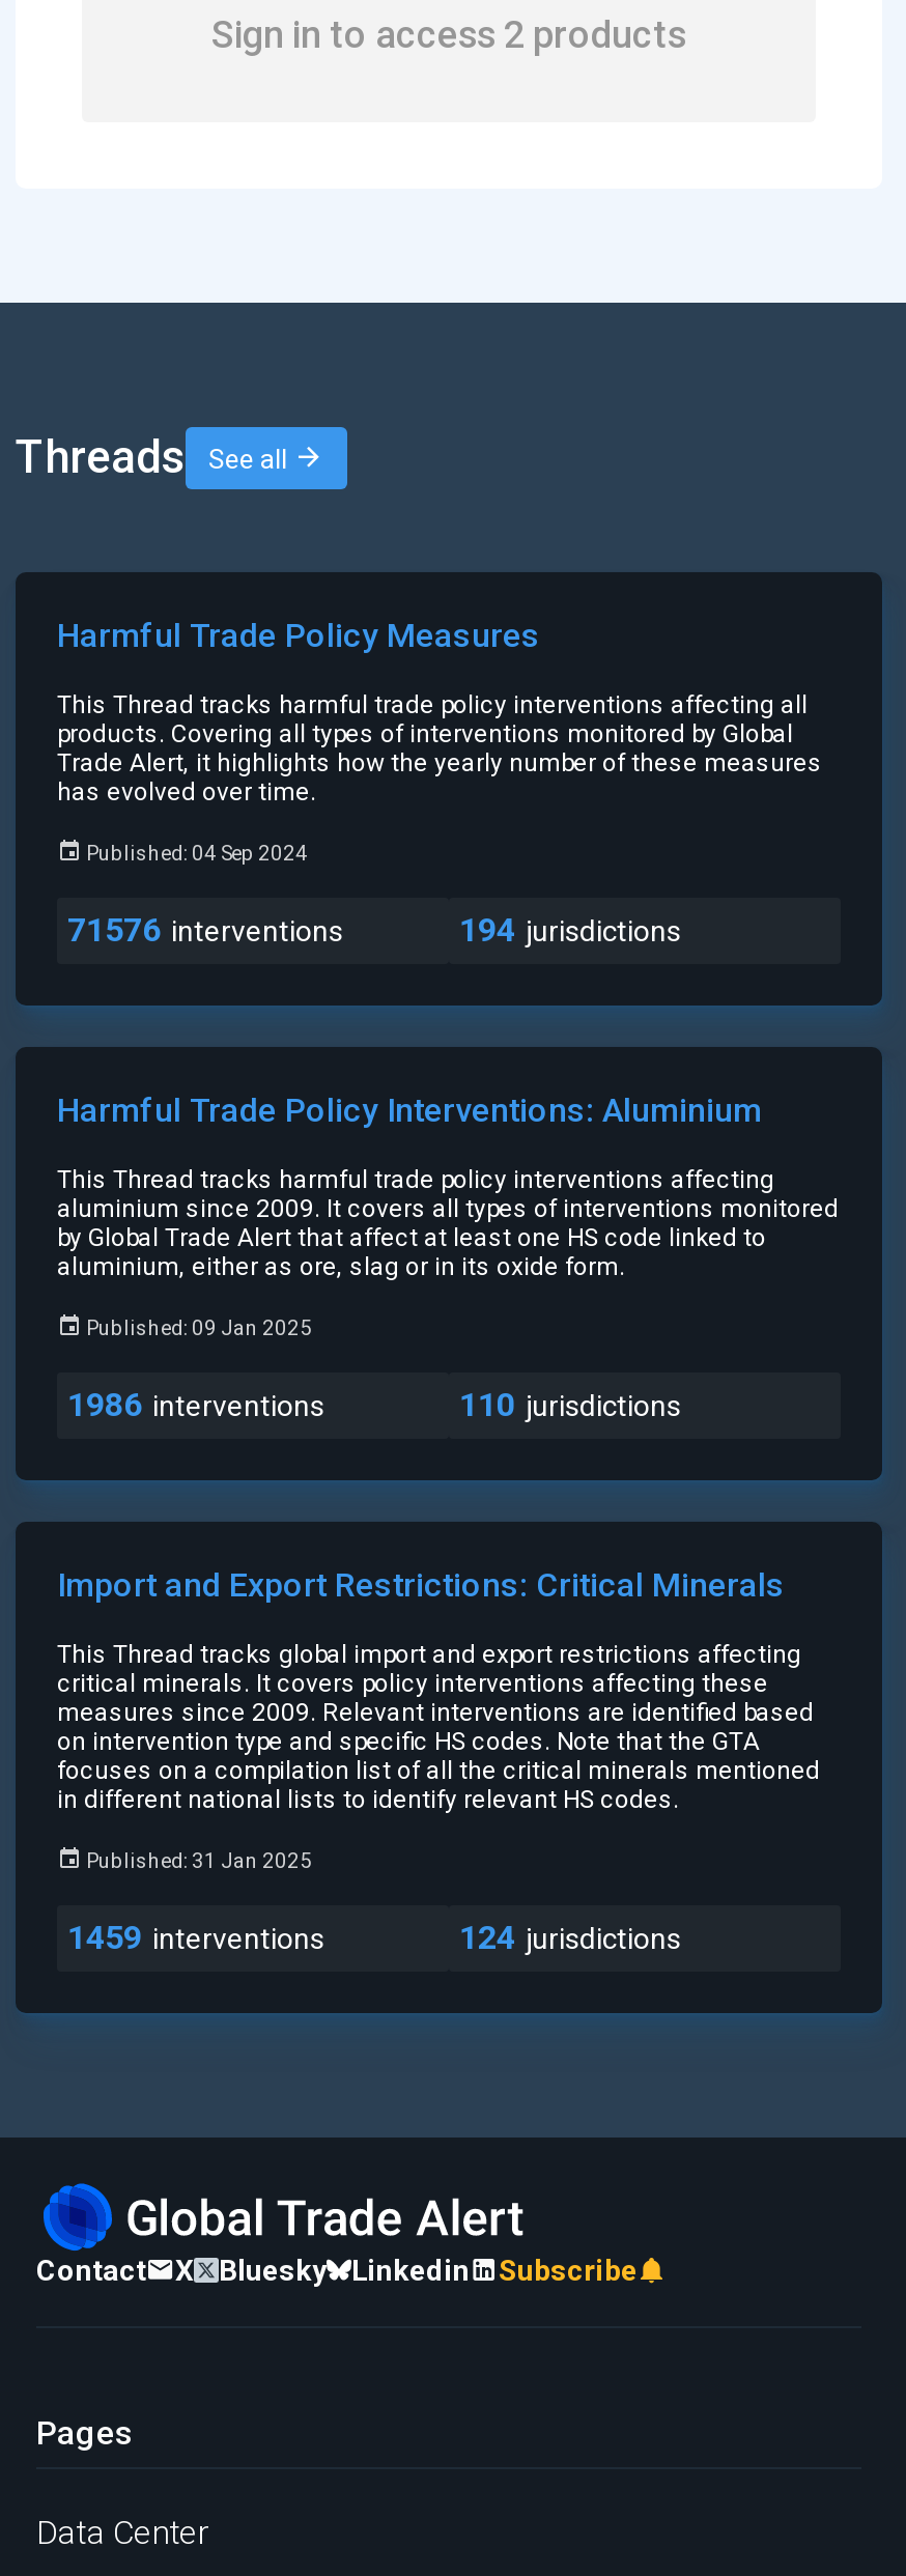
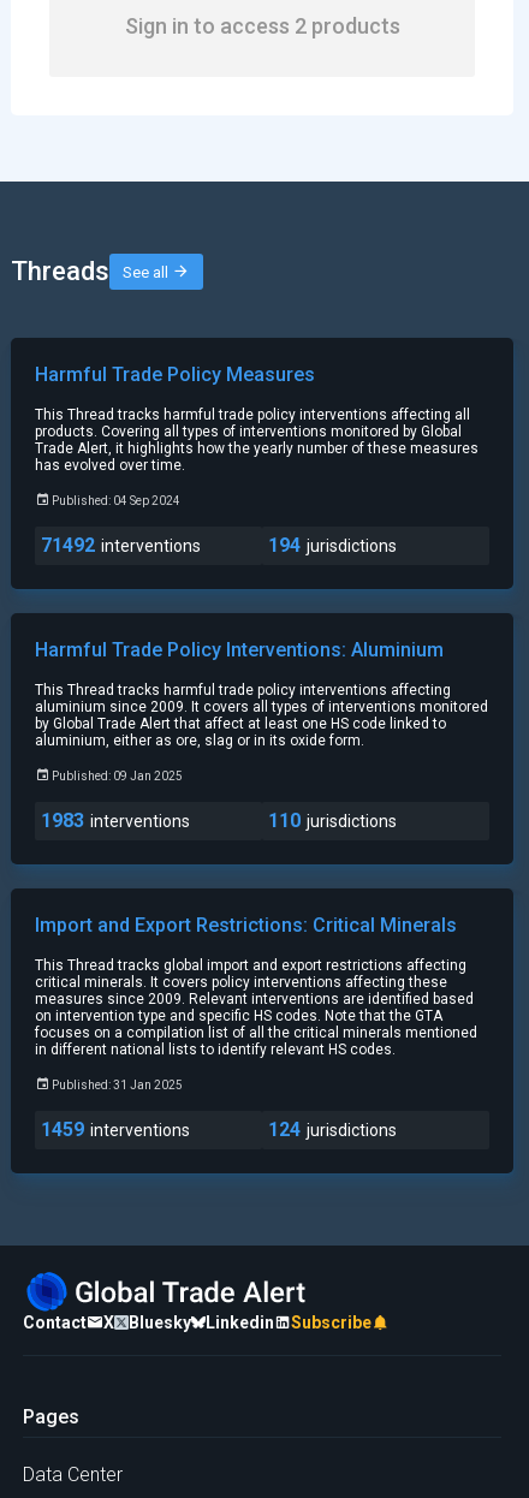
- 71576 interventions
+ 71492 interventions

- 1986 interventions
+ 1983 interventions
